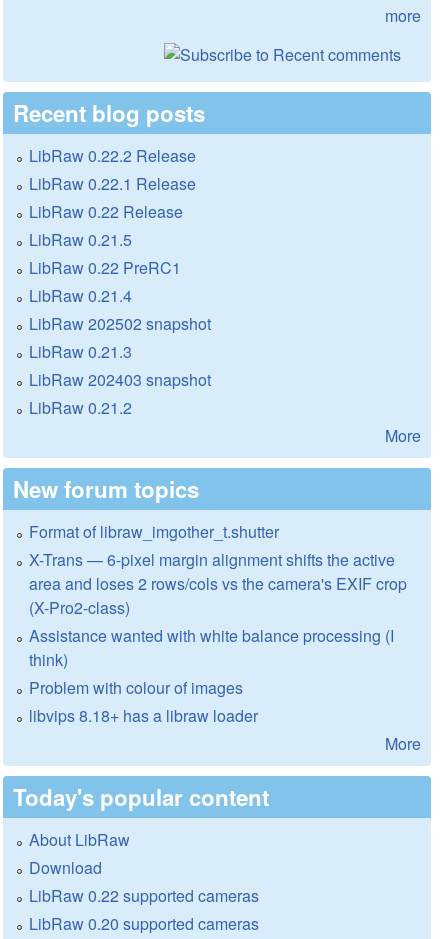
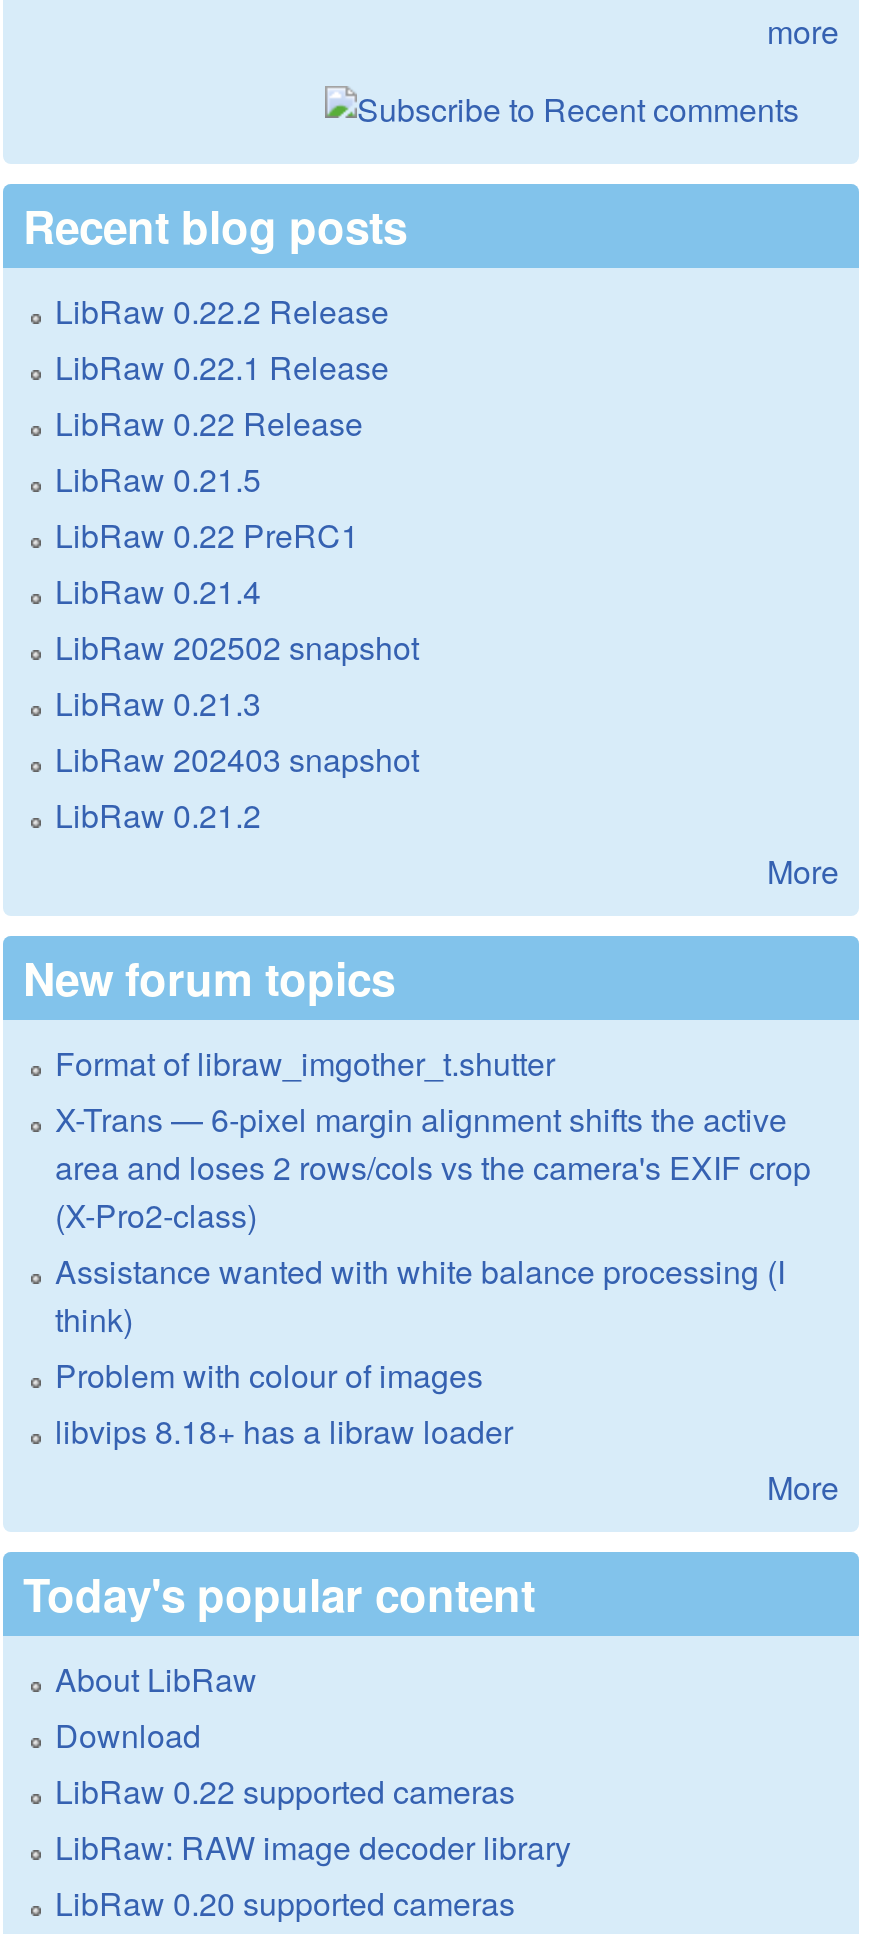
+ LibRaw: RAW image decoder library
